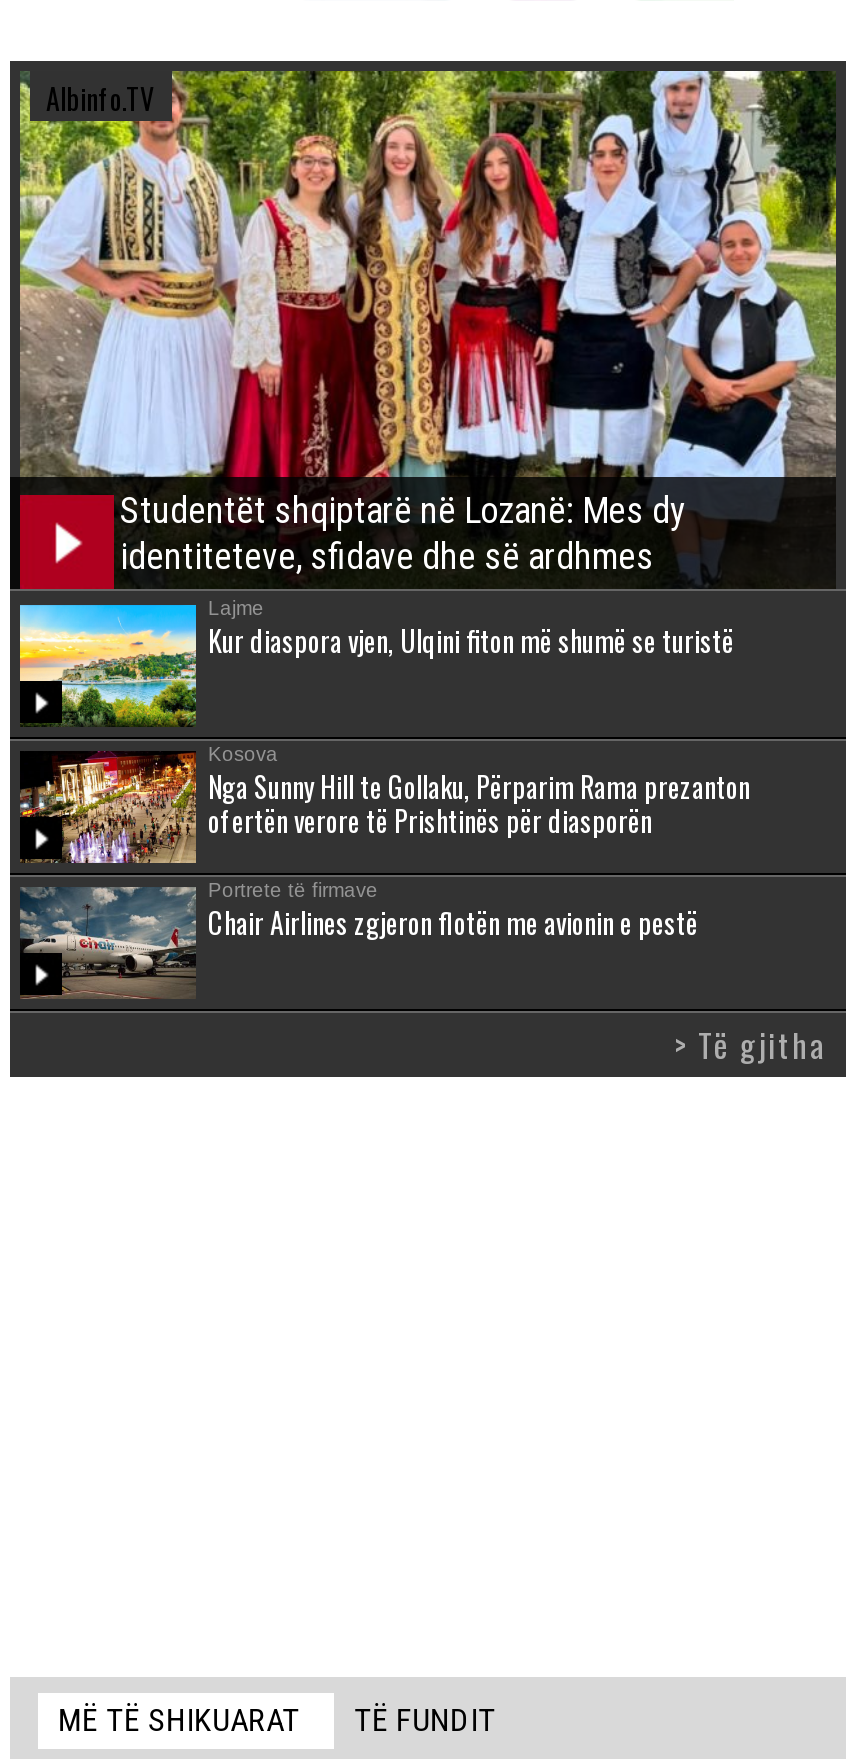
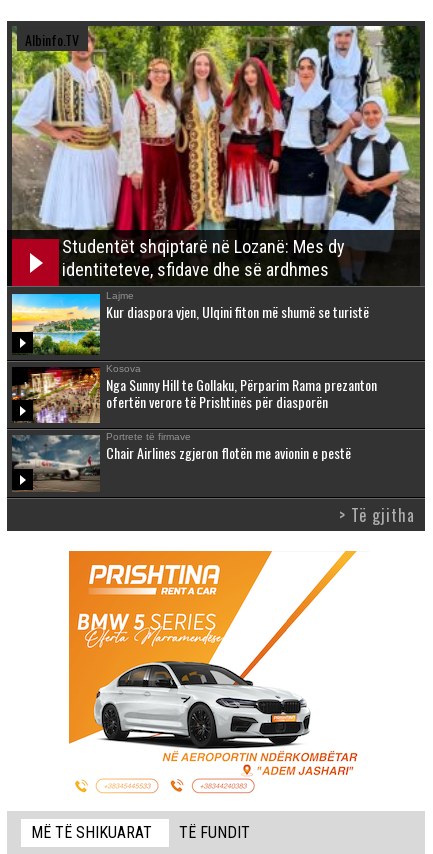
+ [image]
